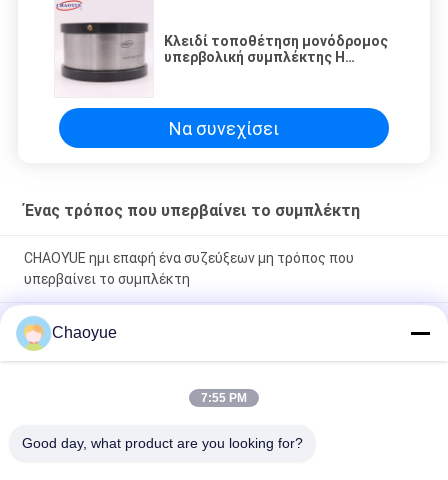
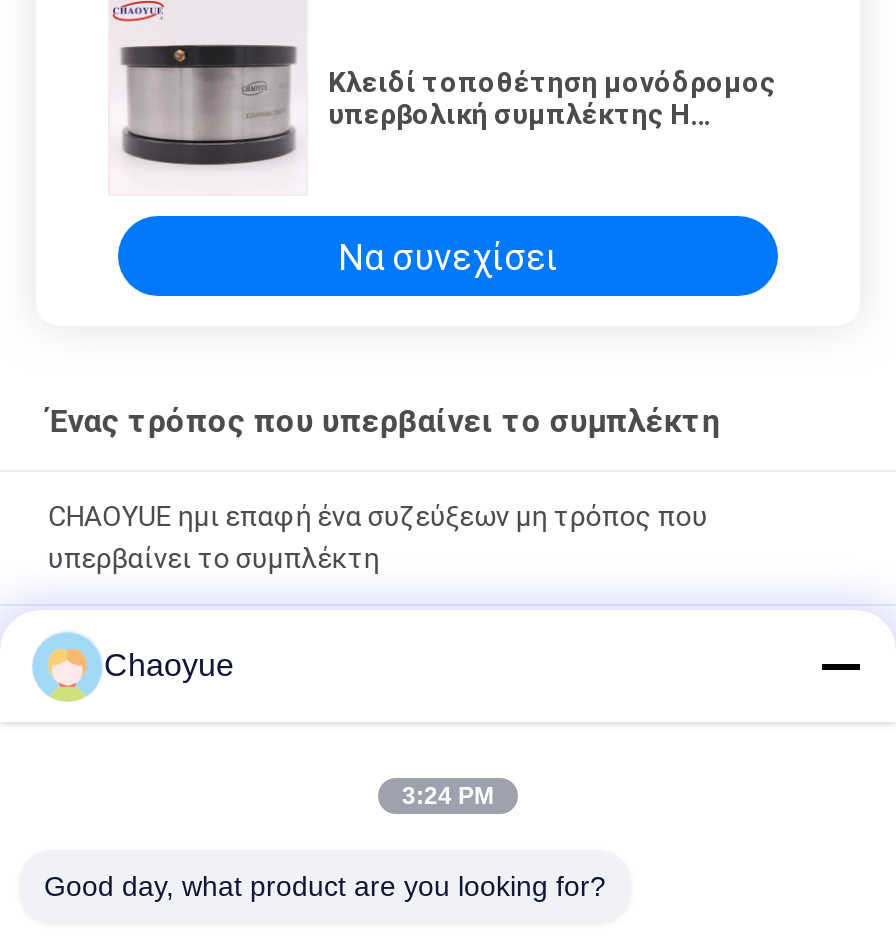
- 7:55 PM
+ 3:24 PM
